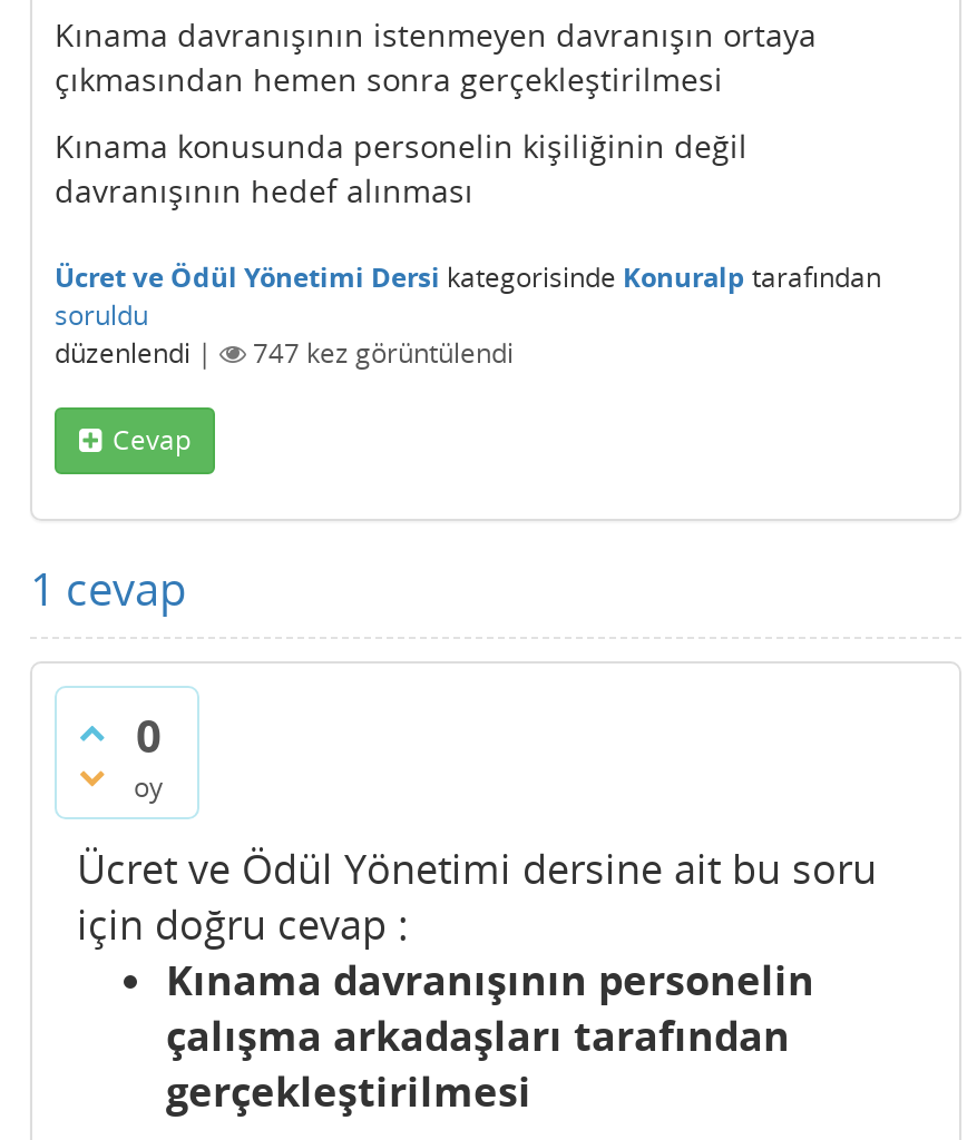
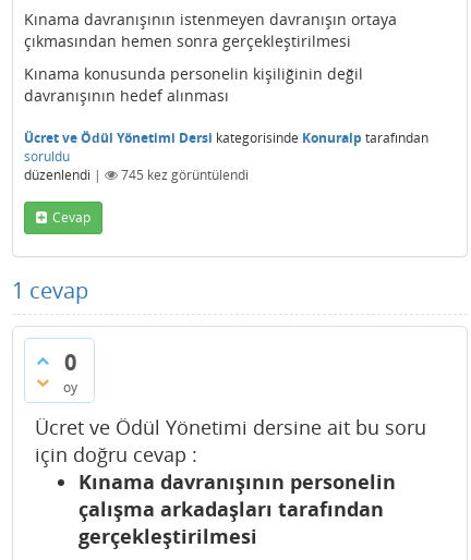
- 747 kez görüntülendi
+ 745 kez görüntülendi
